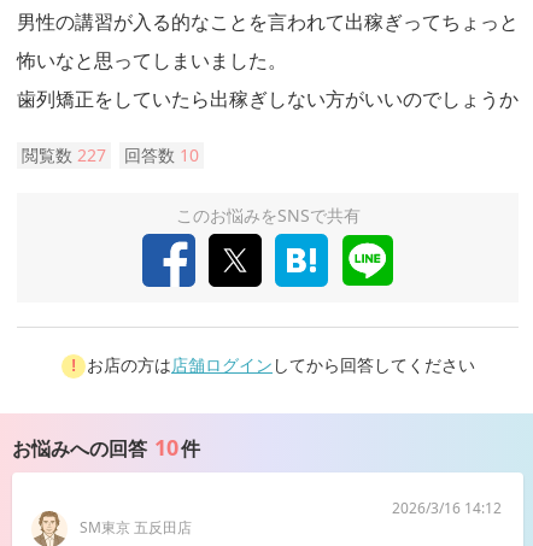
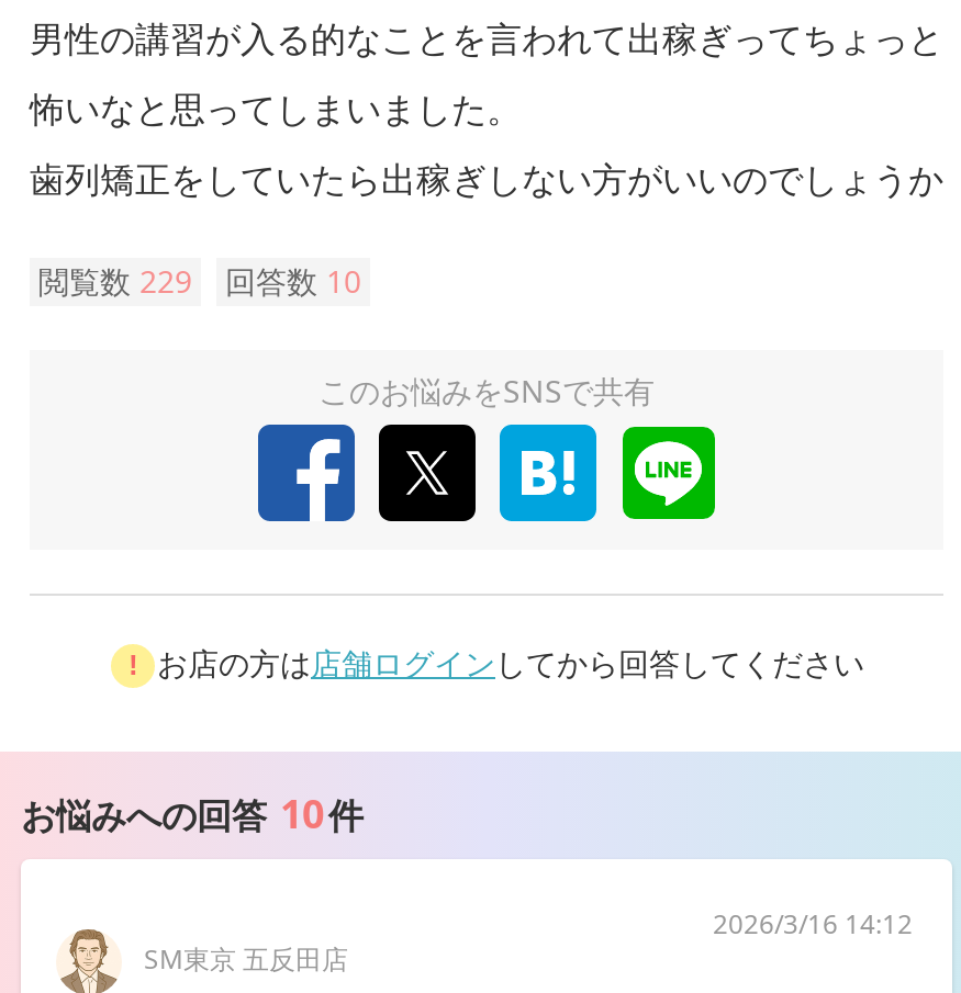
- 閲覧数 227 回答数 10
+ 閲覧数 229 回答数 10
